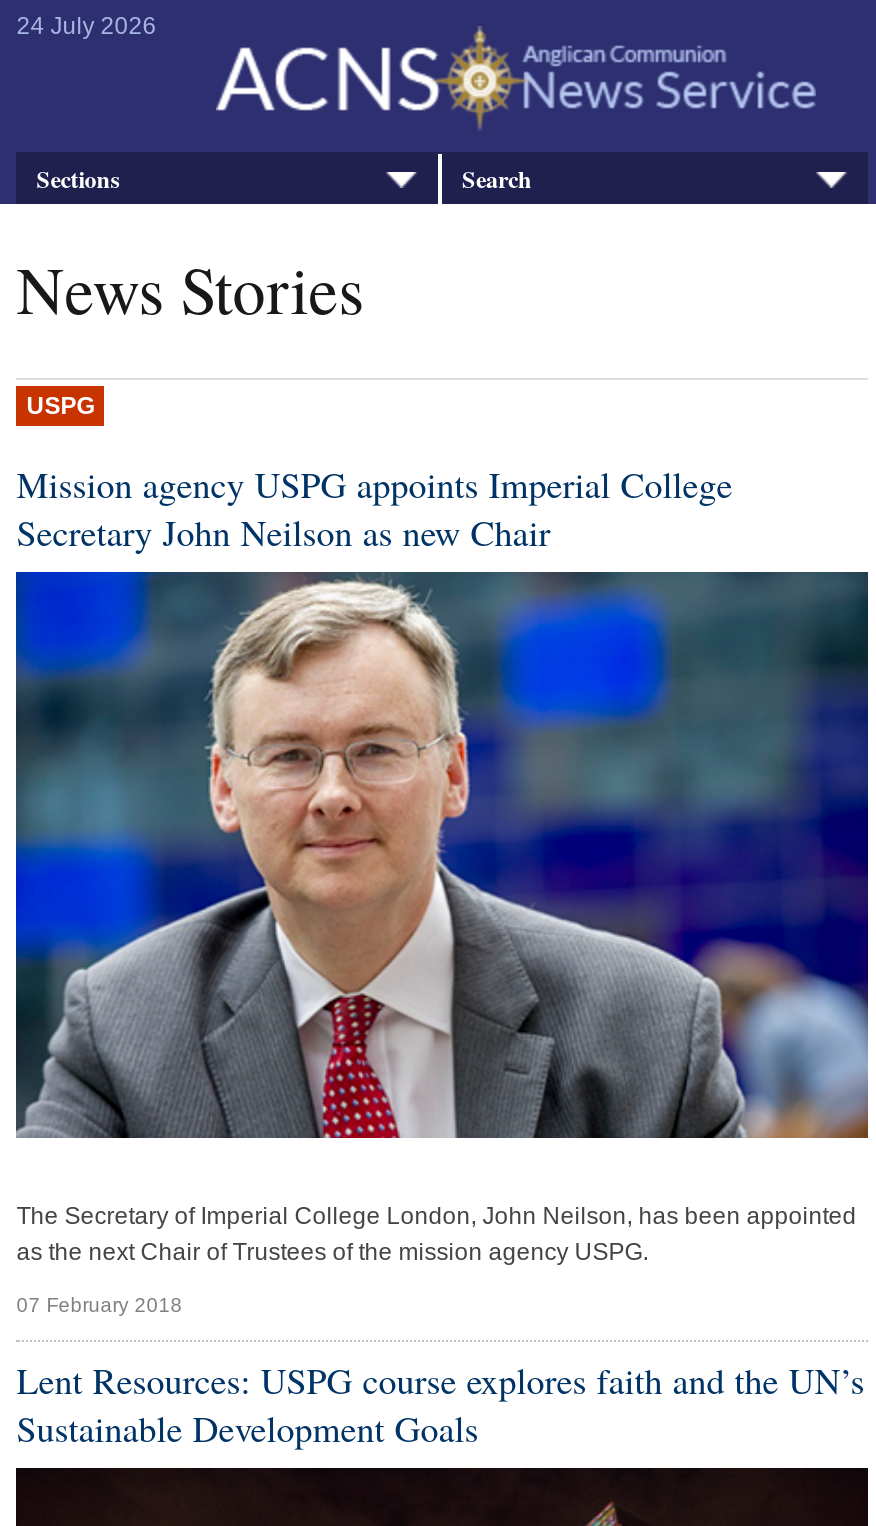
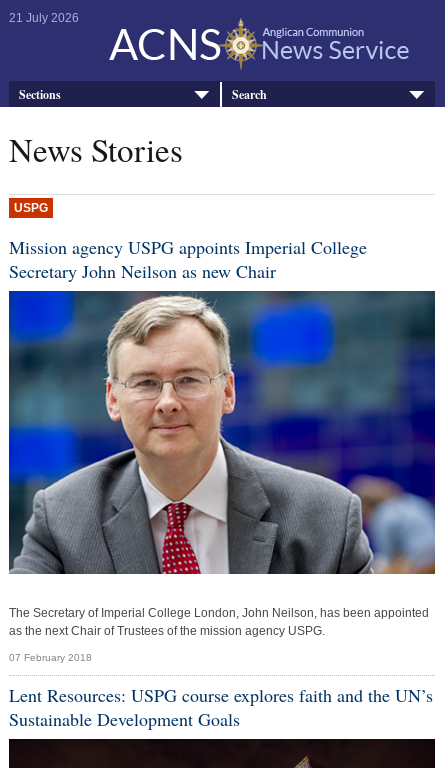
- 24 July 2026
+ 21 July 2026
